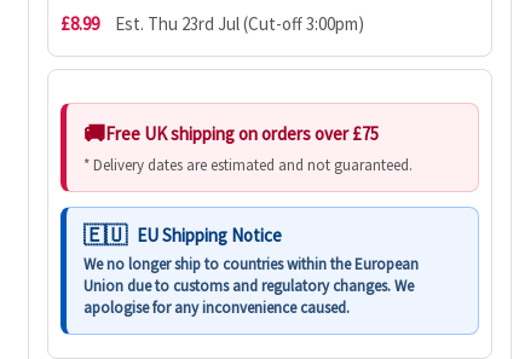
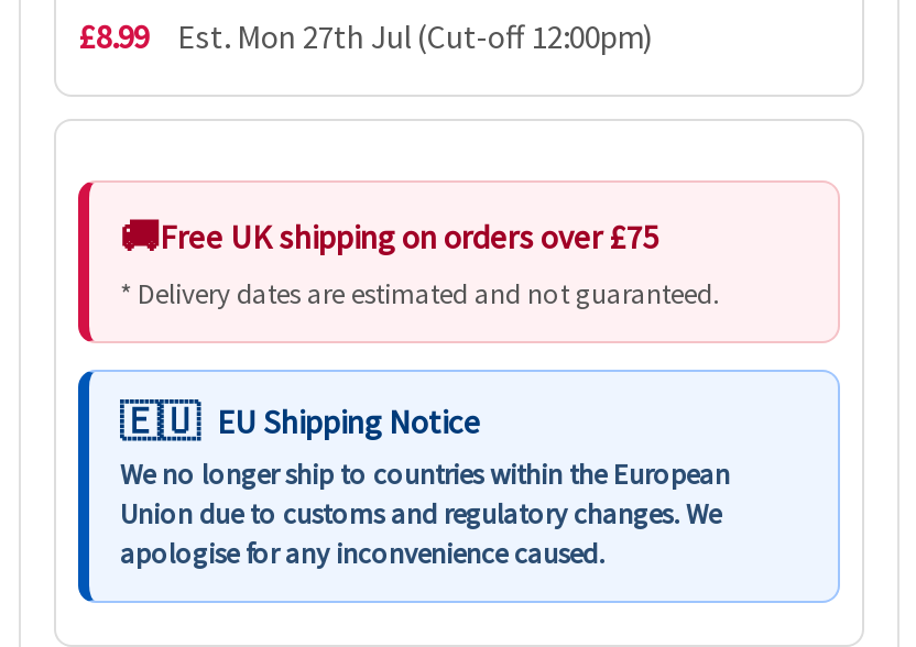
- Est. Thu 23rd Jul (Cut-off 3:00pm)
+ Est. Mon 27th Jul (Cut-off 12:00pm)
